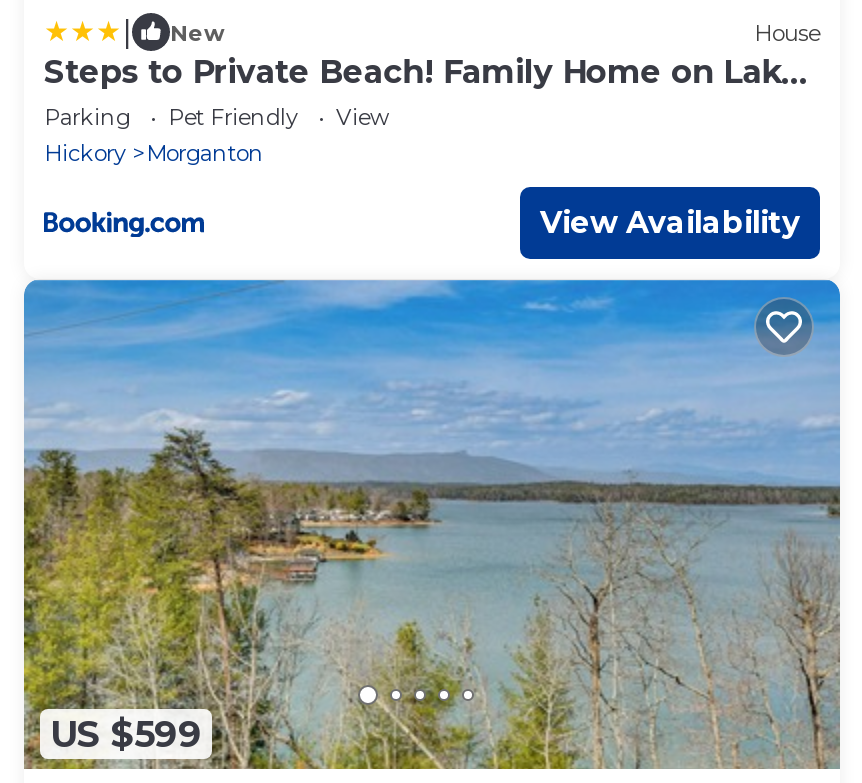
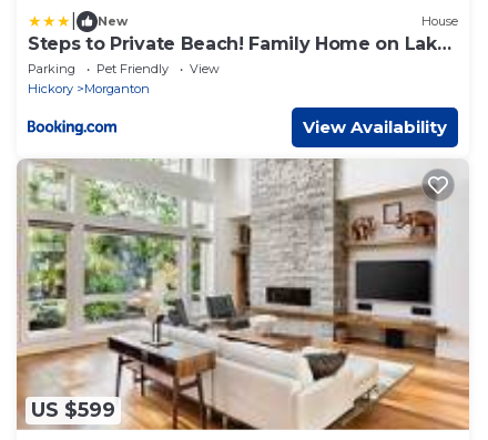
- [image]
+ [image]
